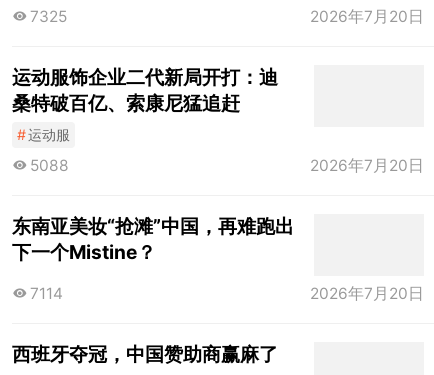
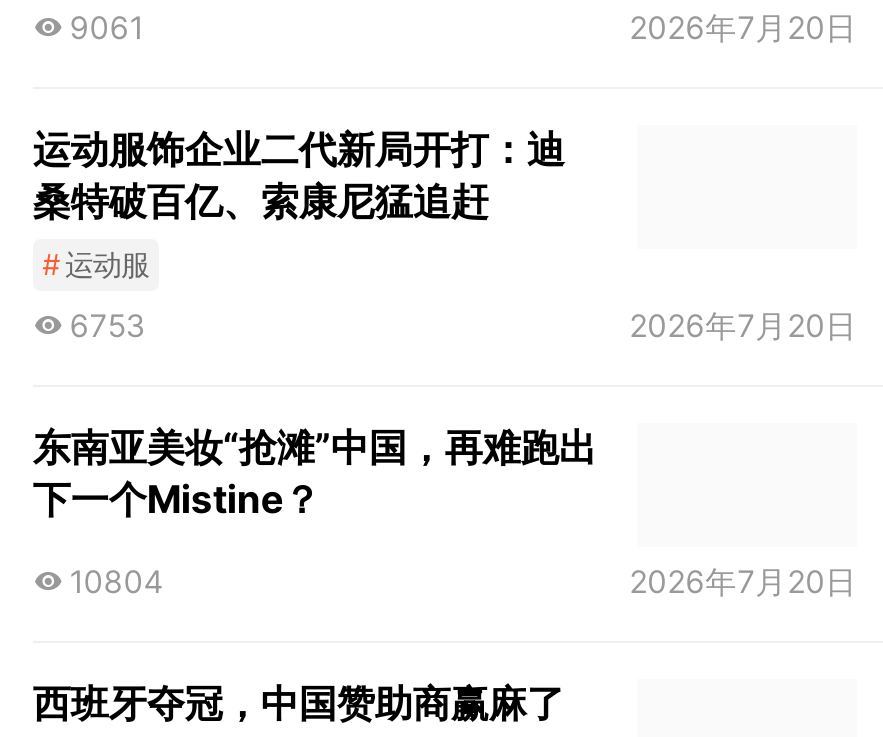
- 7325
+ 9061

- 5088
+ 6753

- 7114
+ 10804
